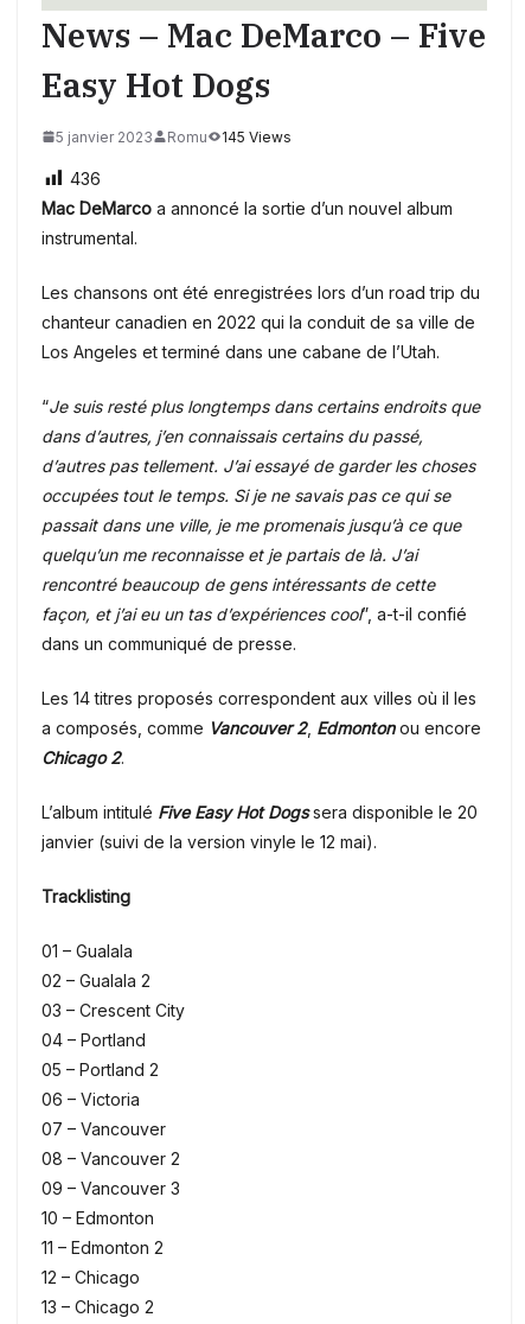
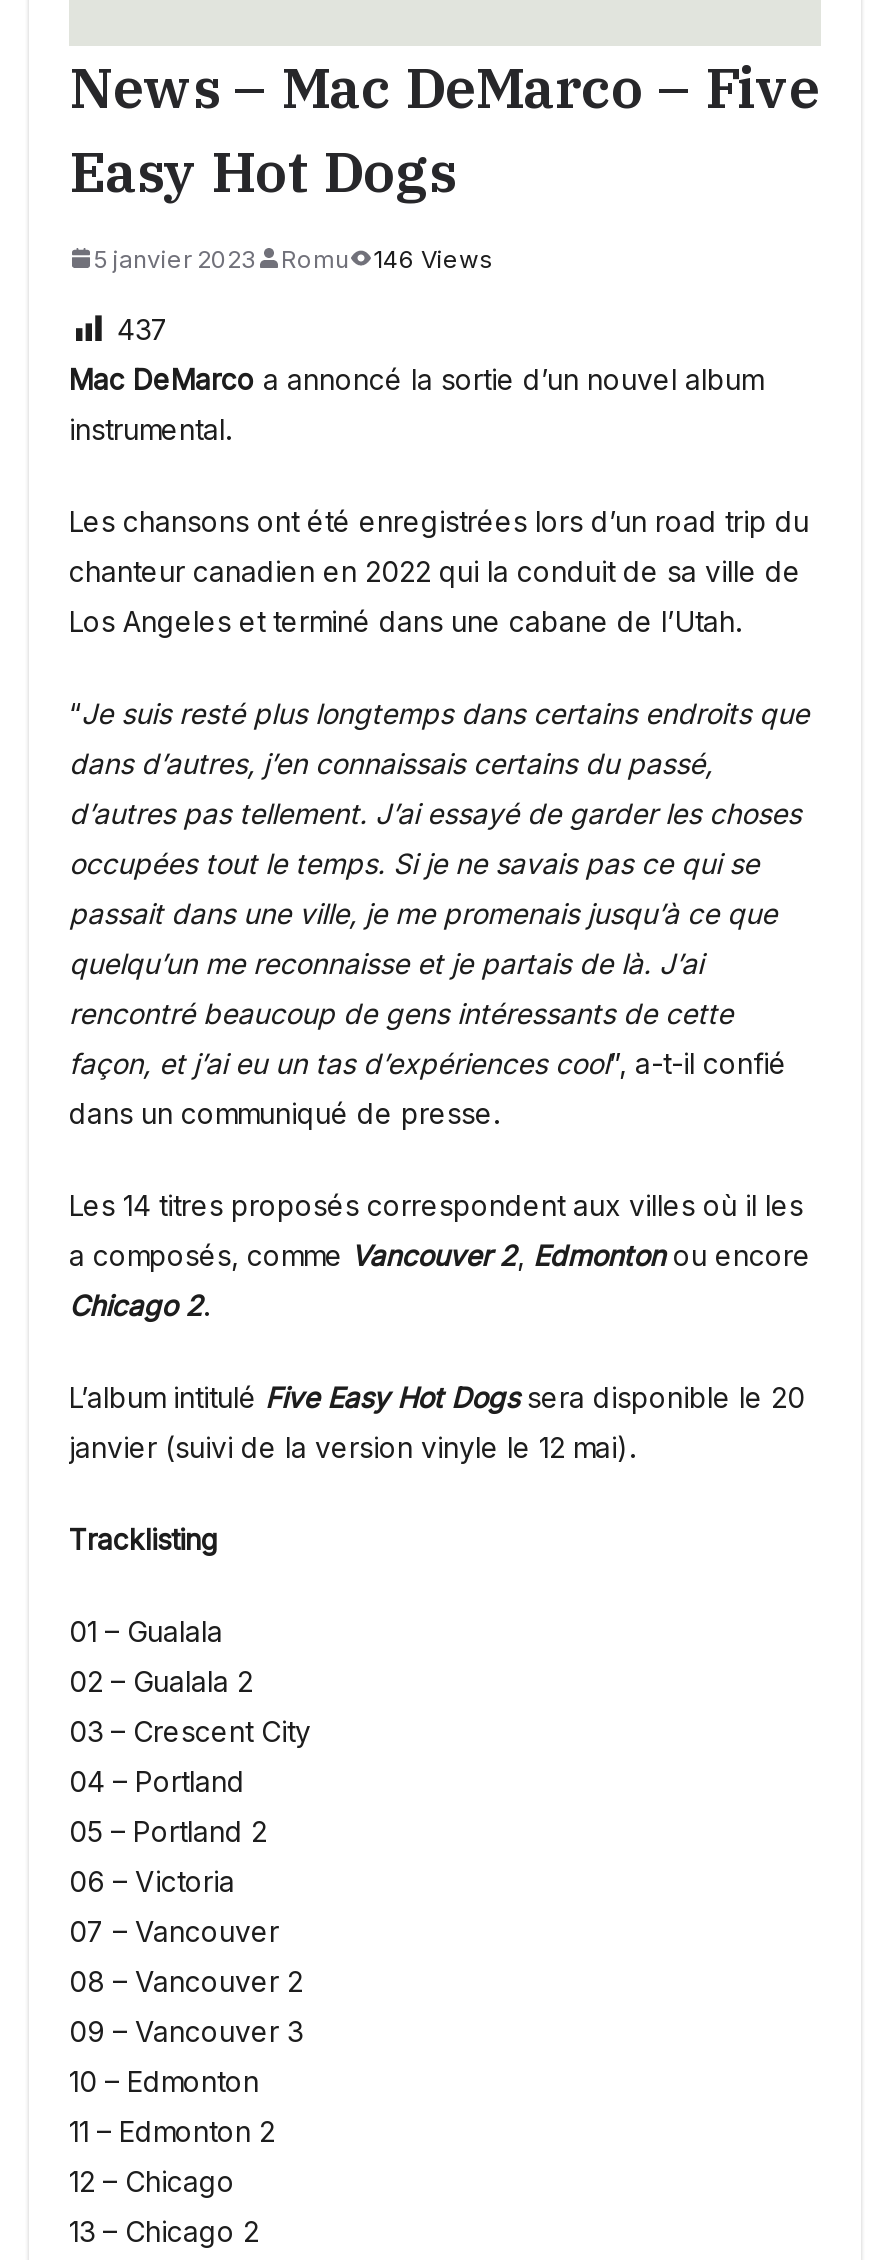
- 5 janvier 2023 Romu 145 Views
+ 5 janvier 2023 Romu 146 Views

- 436
+ 437
